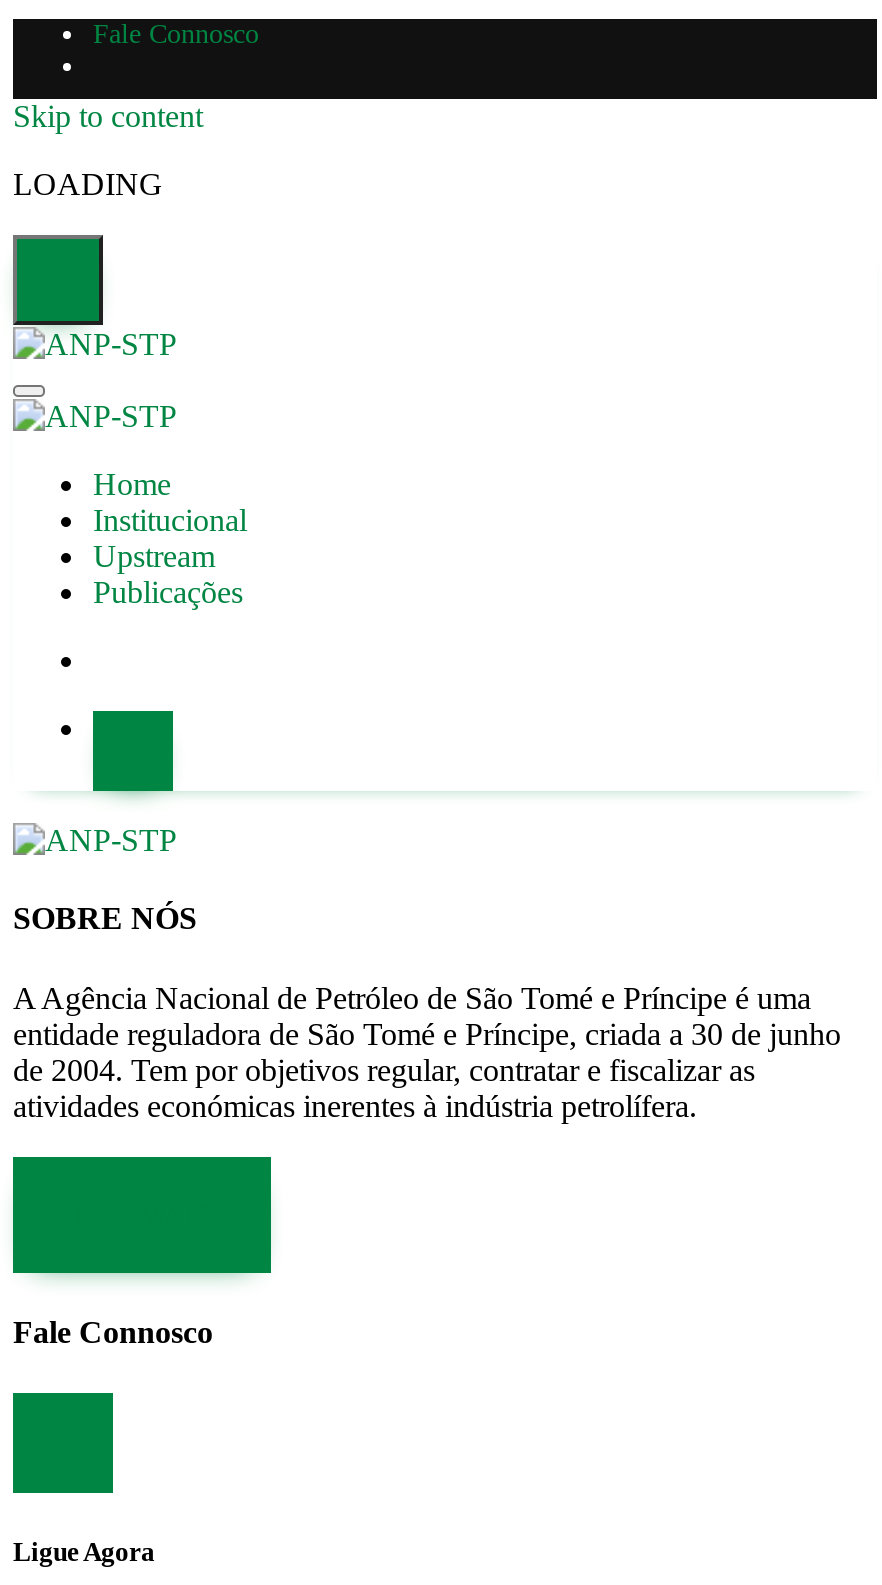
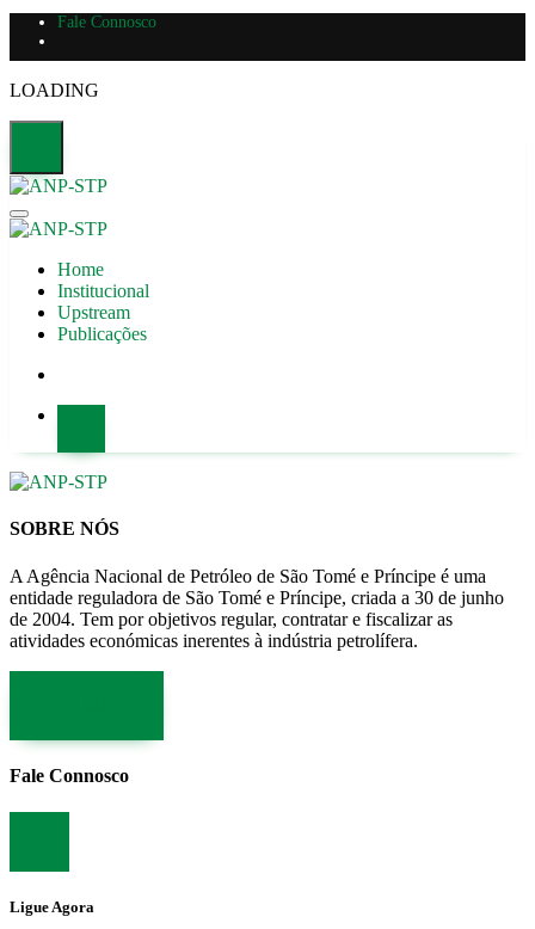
- Skip to content
